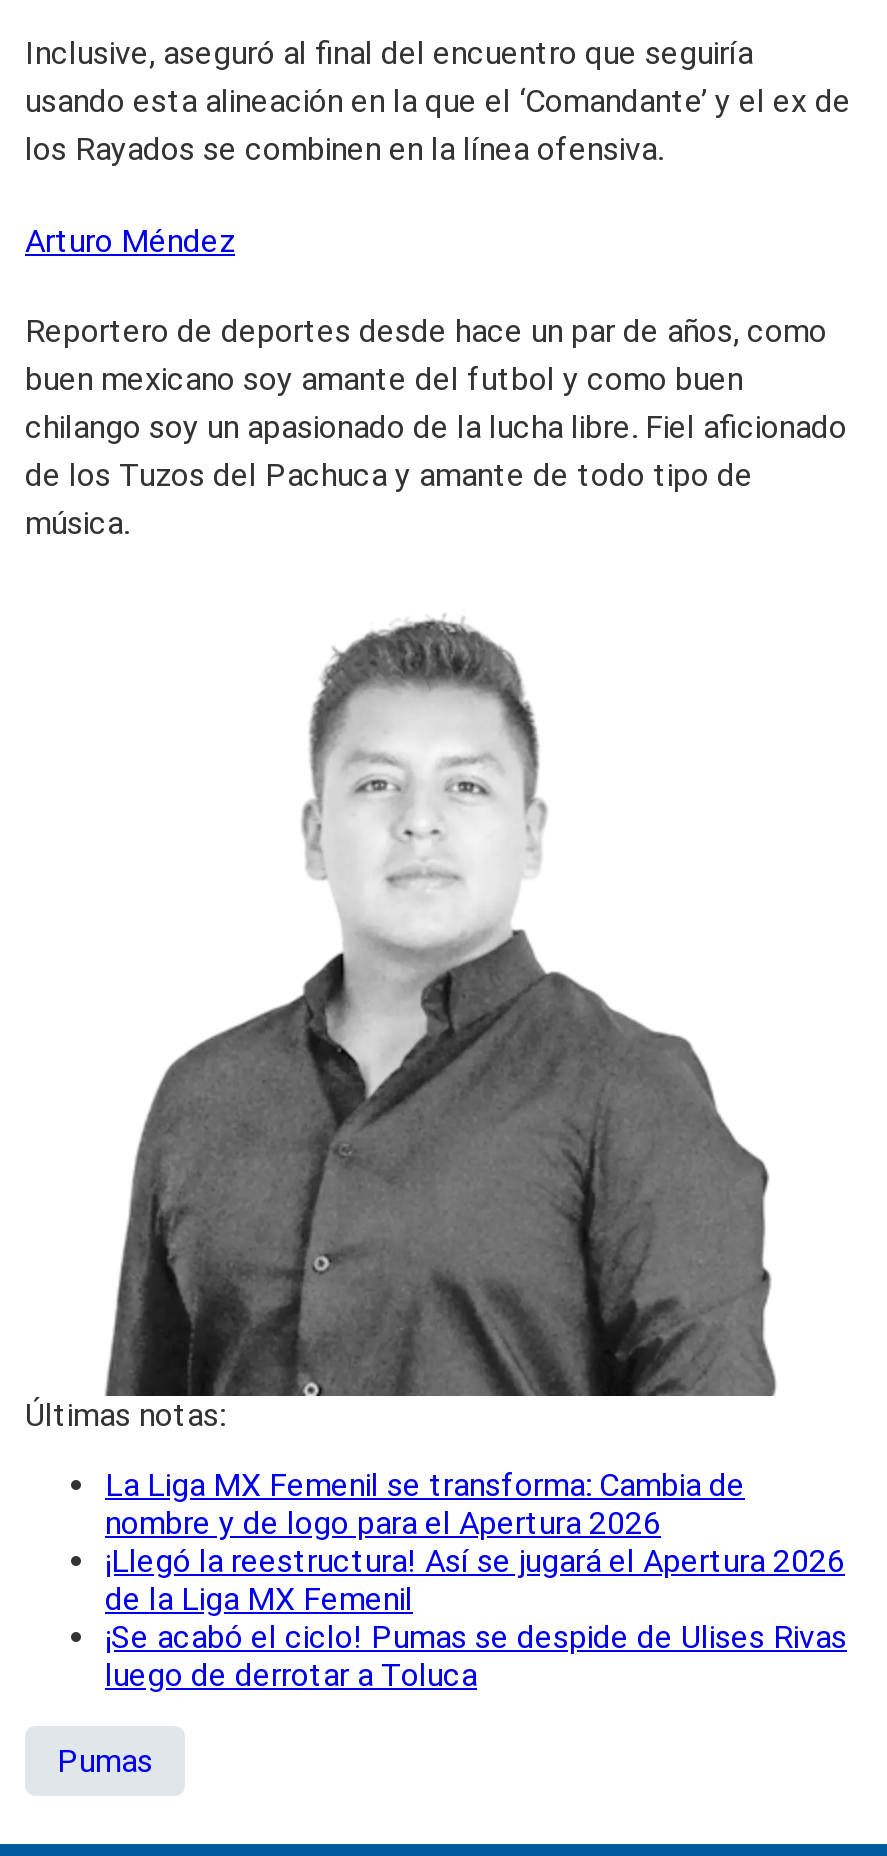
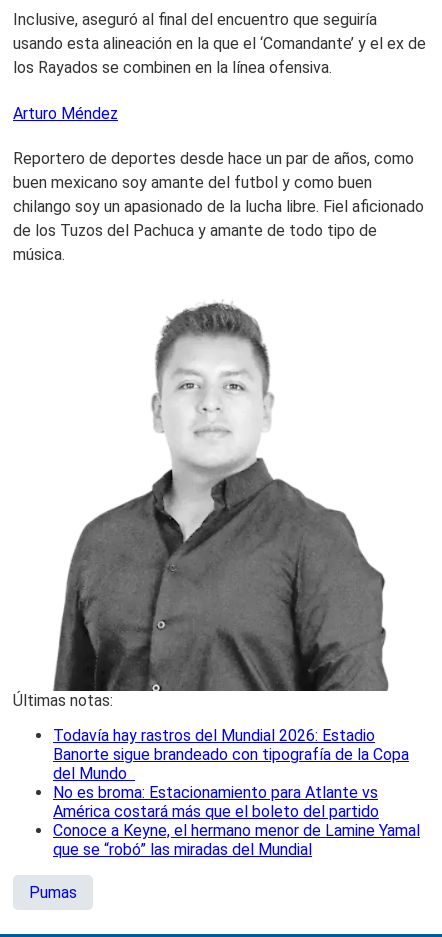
- La Liga MX Femenil se transforma: Cambia de
- nombre y de logo para el Apertura 2026
- ¡Llegó la reestructura! Así se jugará el Apertura 2026
- de la Liga MX Femenil
- ¡Se acabó el ciclo! Pumas se despide de Ulises Rivas
- luego de derrotar a Toluca
+ Todavía hay rastros del Mundial 2026: Estadio
+ Banorte sigue brandeado con tipografía de la Copa
+ del Mundo
+ No es broma: Estacionamiento para Atlante vs
+ América costará más que el boleto del partido
+ Conoce a Keyne, el hermano menor de Lamine Yamal
+ que se “robó” las miradas del Mundial
